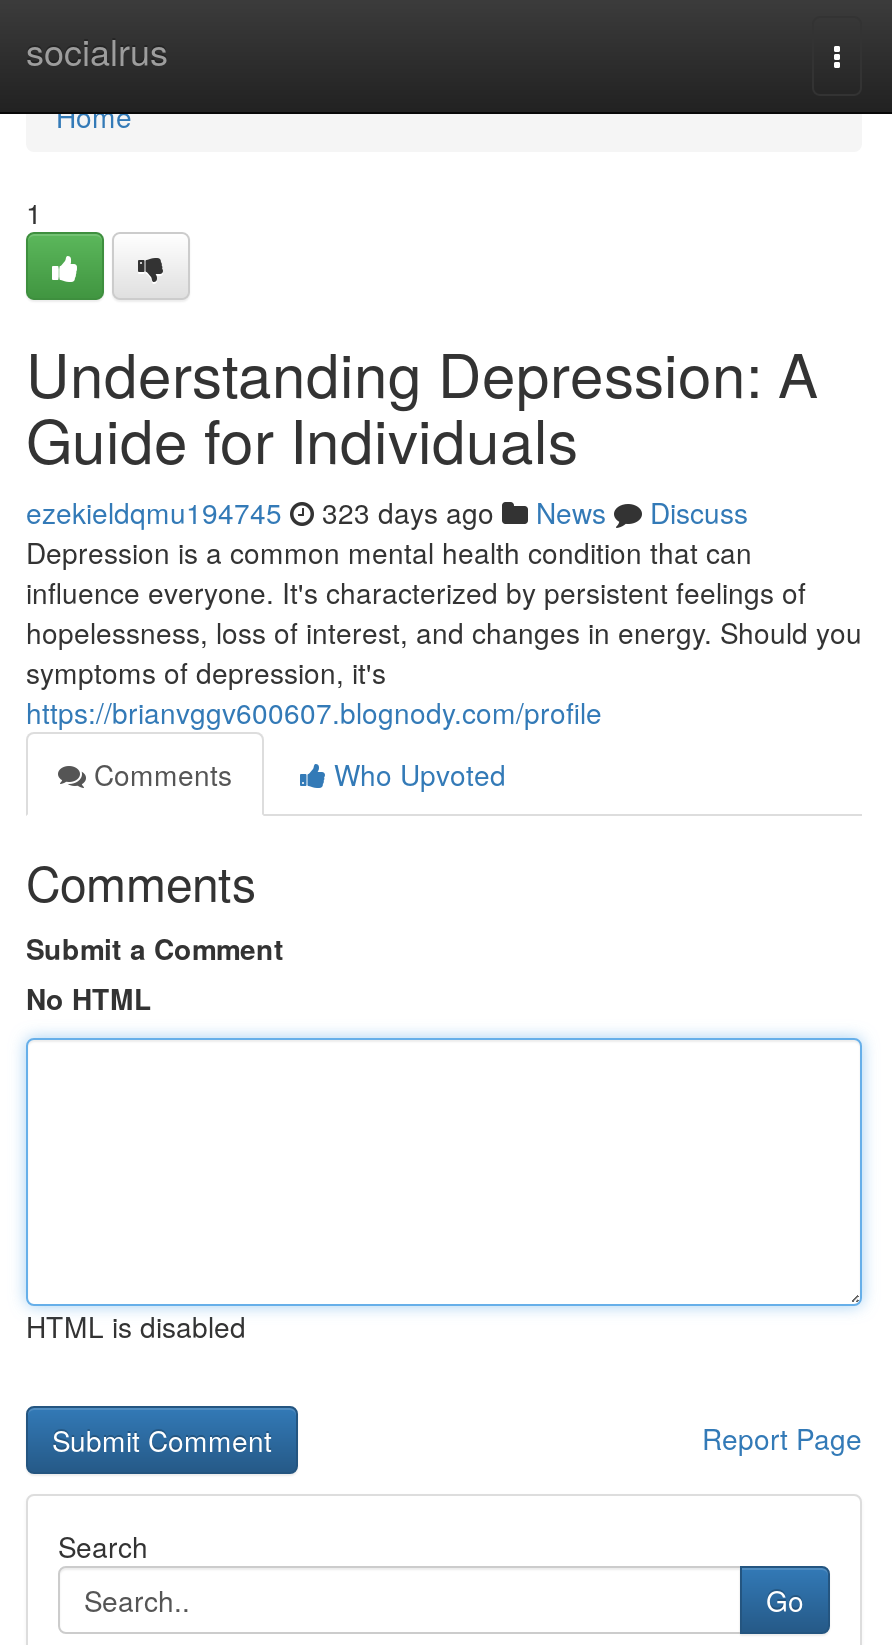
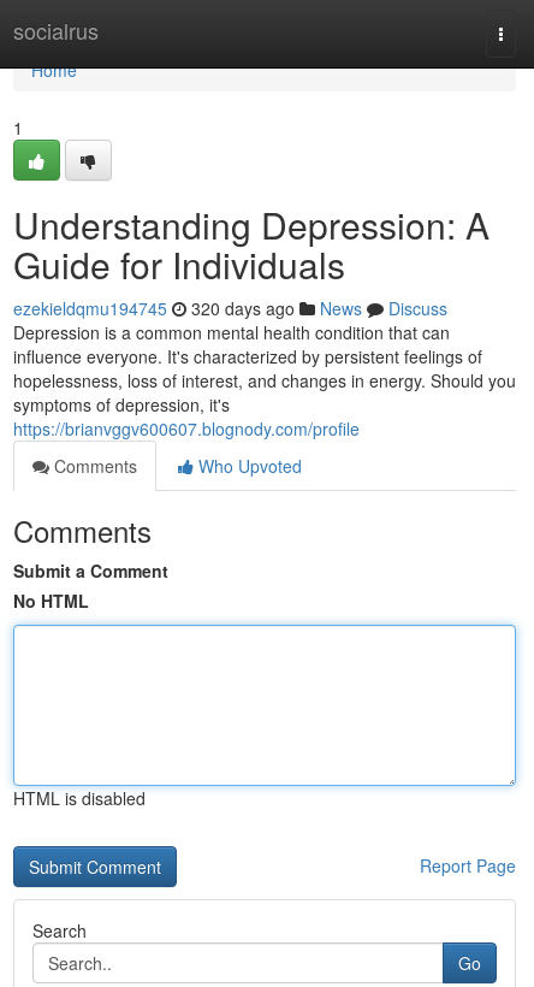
- ezekieldqmu194745 323 days ago News Discuss
+ ezekieldqmu194745 320 days ago News Discuss
